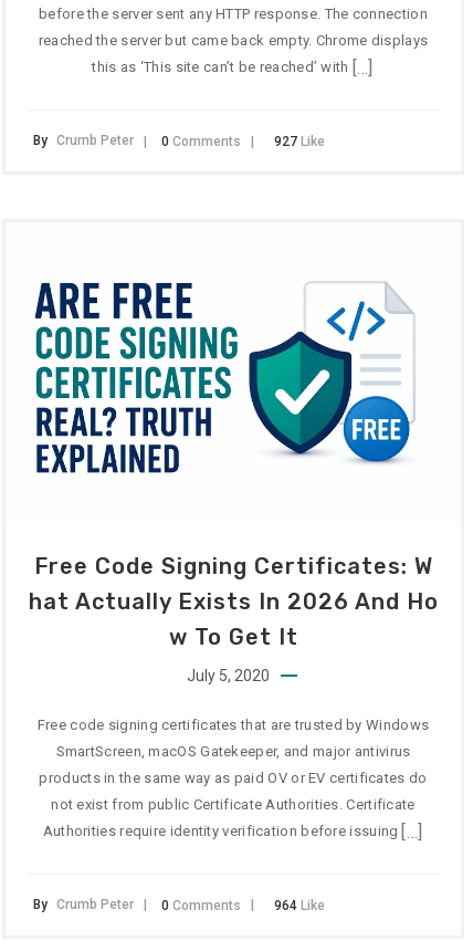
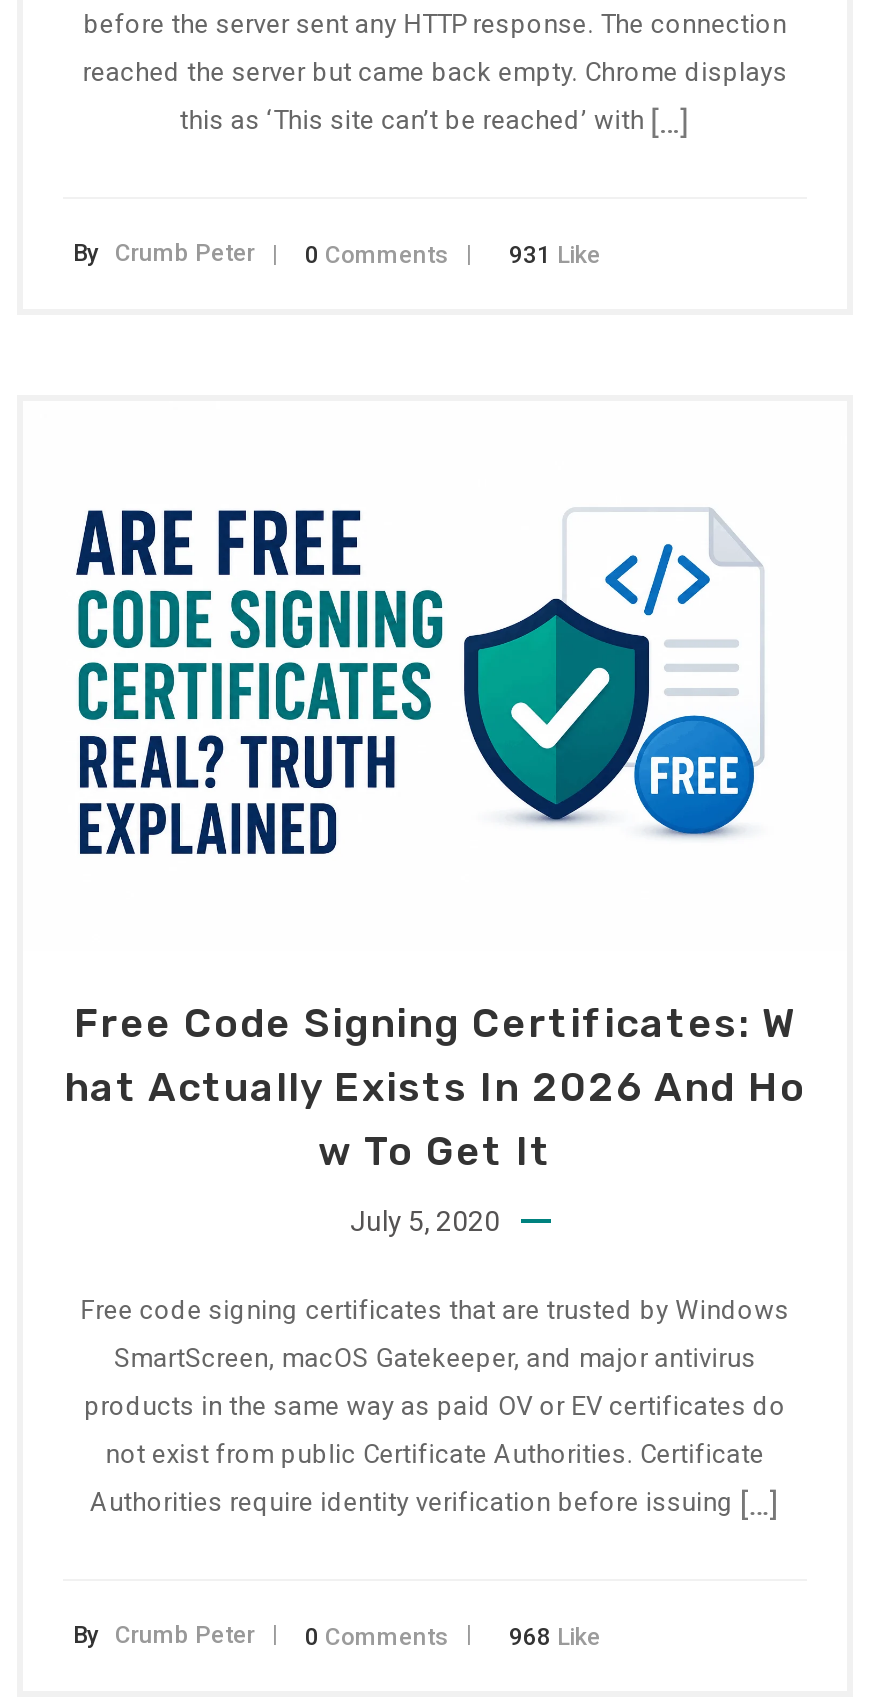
- 927 Like
+ 931 Like

- 964 Like
+ 968 Like
